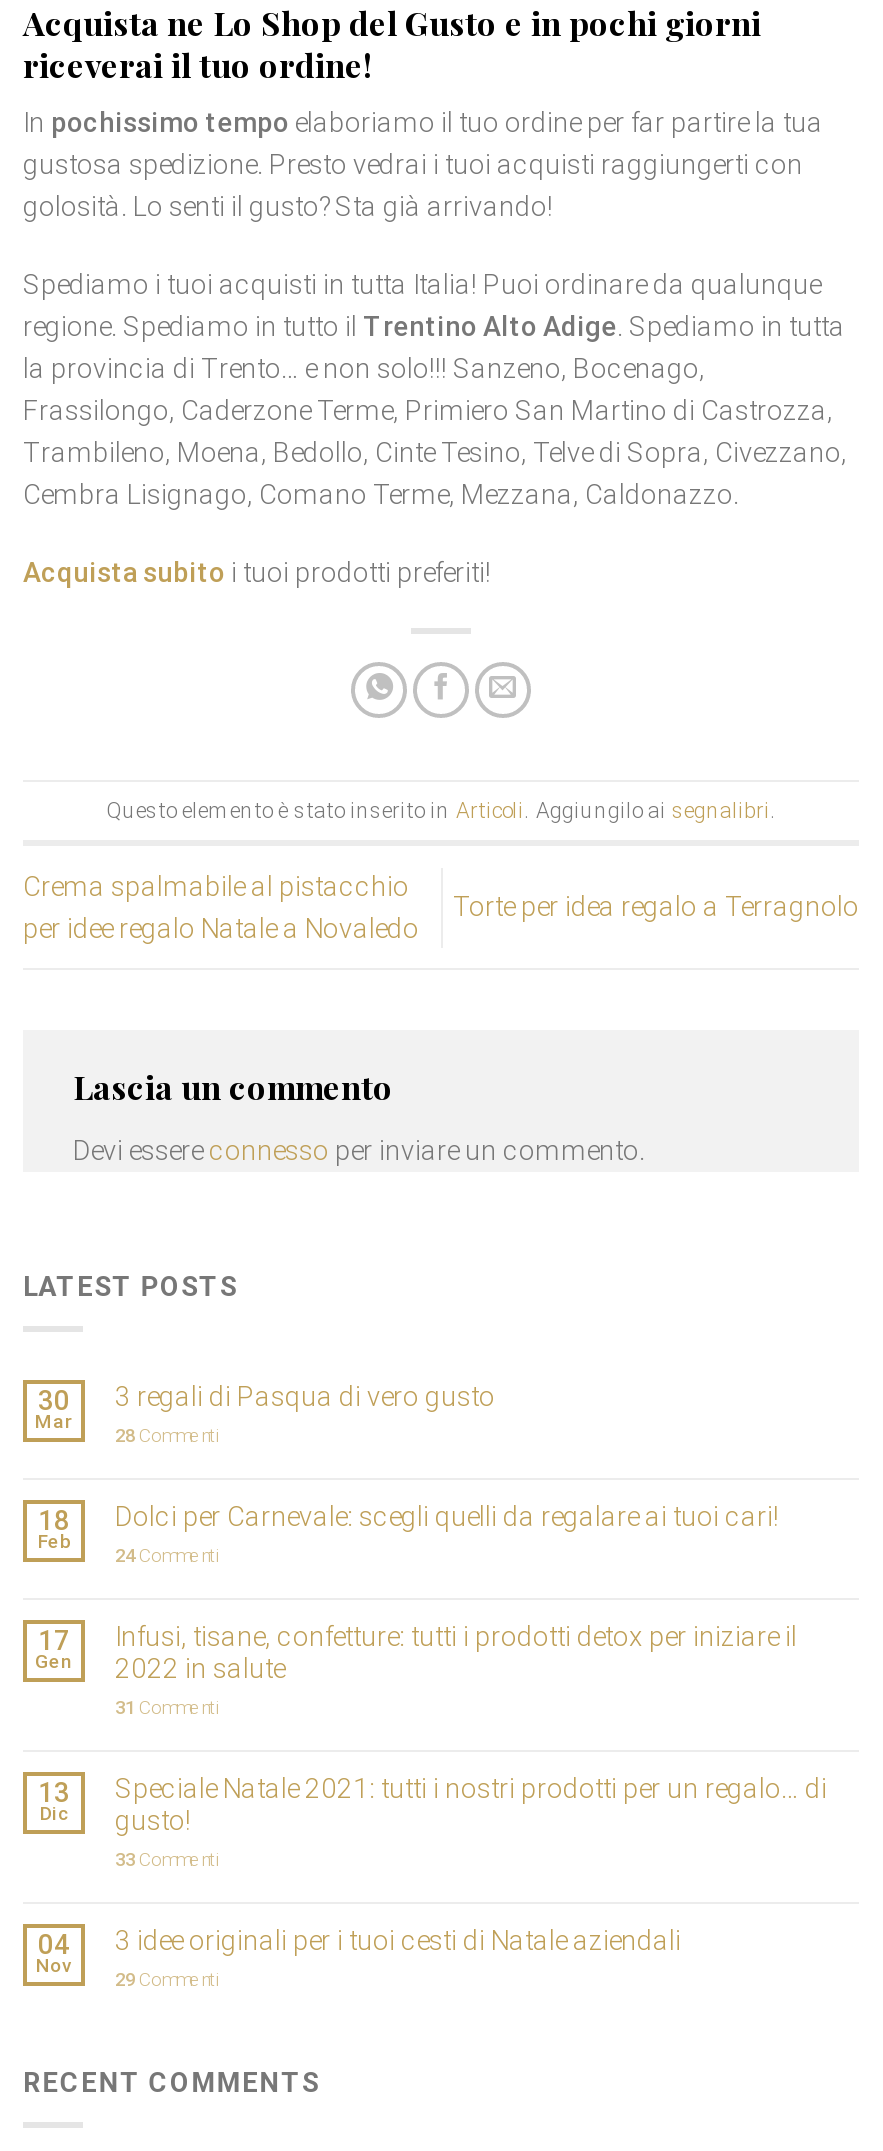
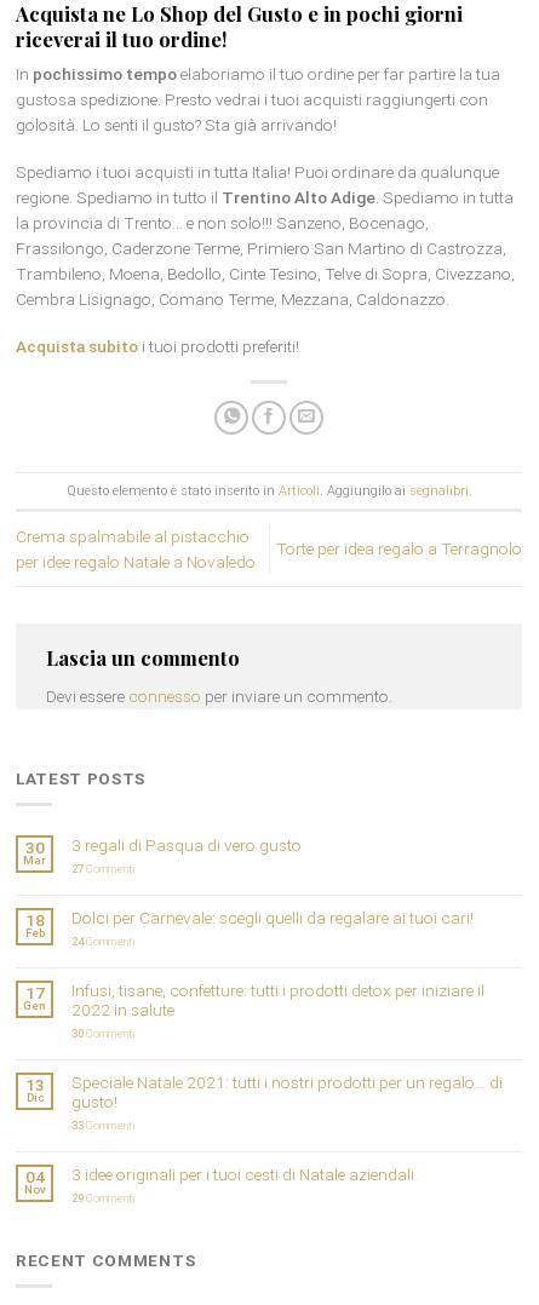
- 28 Commenti
+ 27 Commenti

- 31 Commenti
+ 30 Commenti
